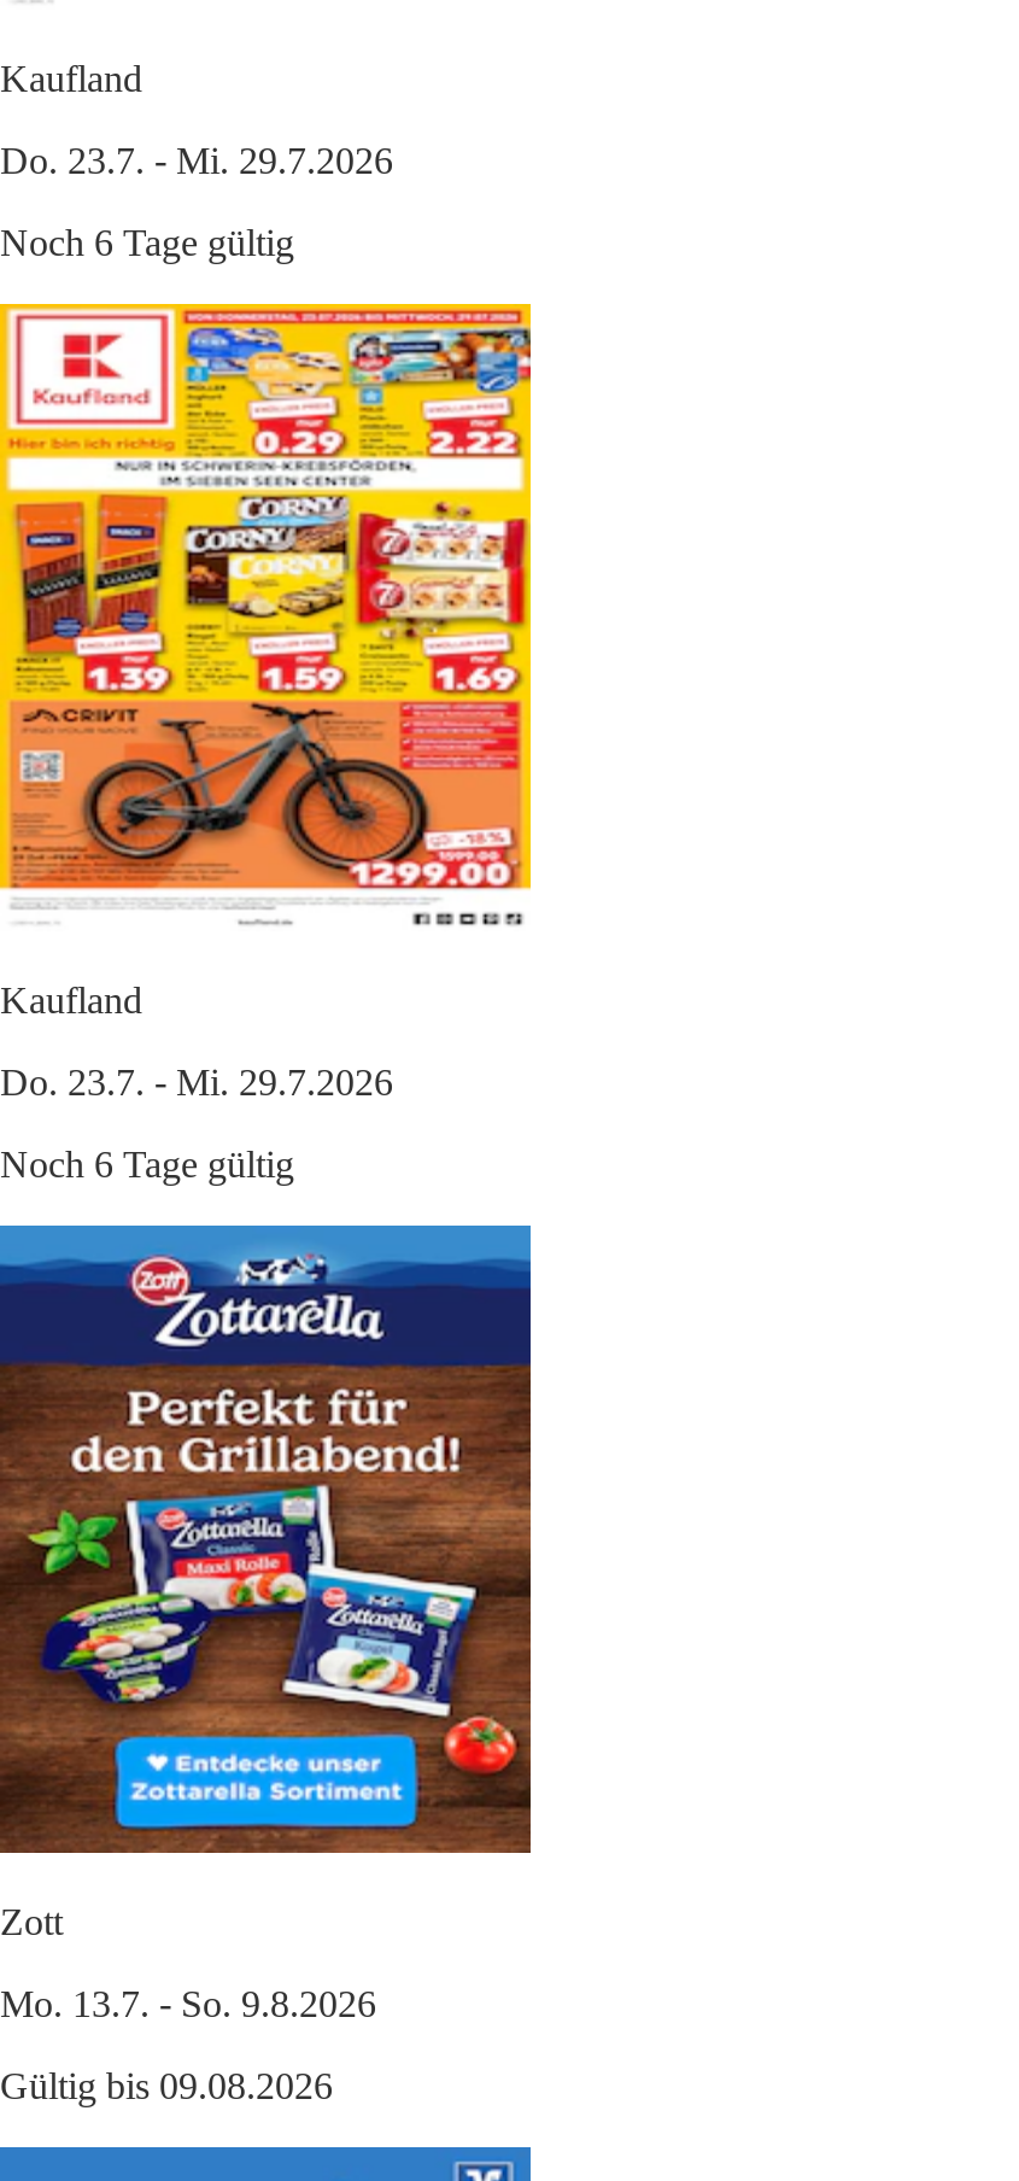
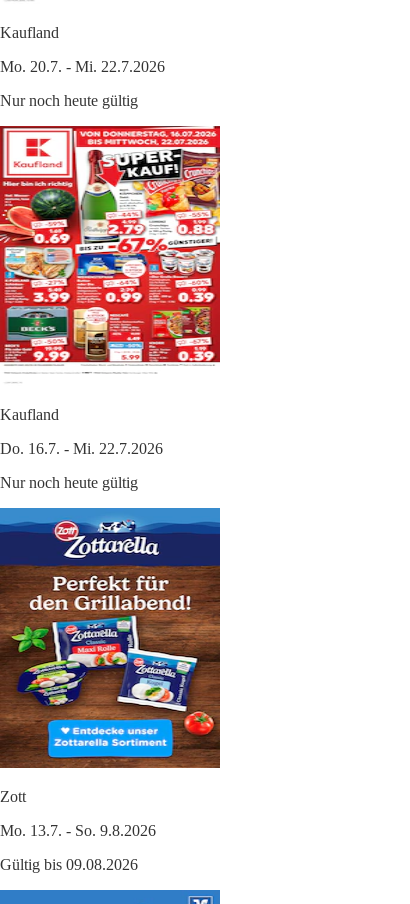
- Do. 23.7. - Mi. 29.7.2026
+ Mo. 20.7. - Mi. 22.7.2026

- Noch 6 Tage gültig
+ Nur noch heute gültig

- [image]
+ [image]

- Do. 23.7. - Mi. 29.7.2026
+ Do. 16.7. - Mi. 22.7.2026

- Noch 6 Tage gültig
+ Nur noch heute gültig
